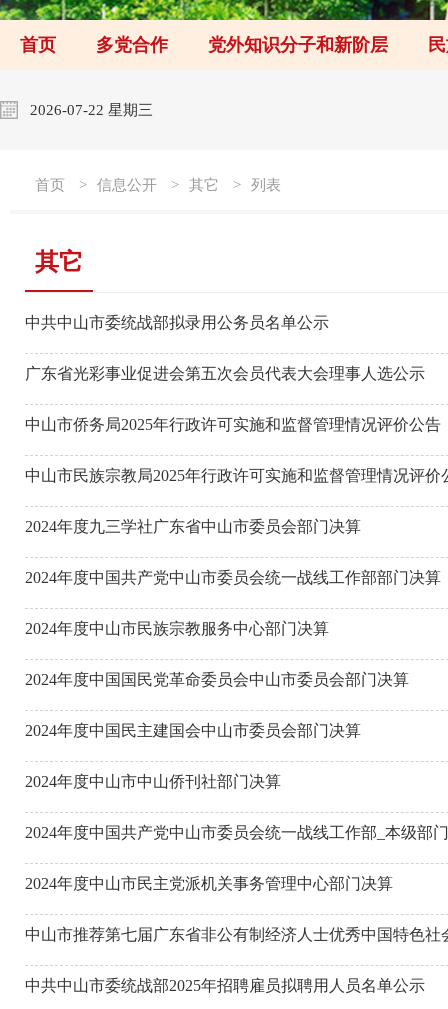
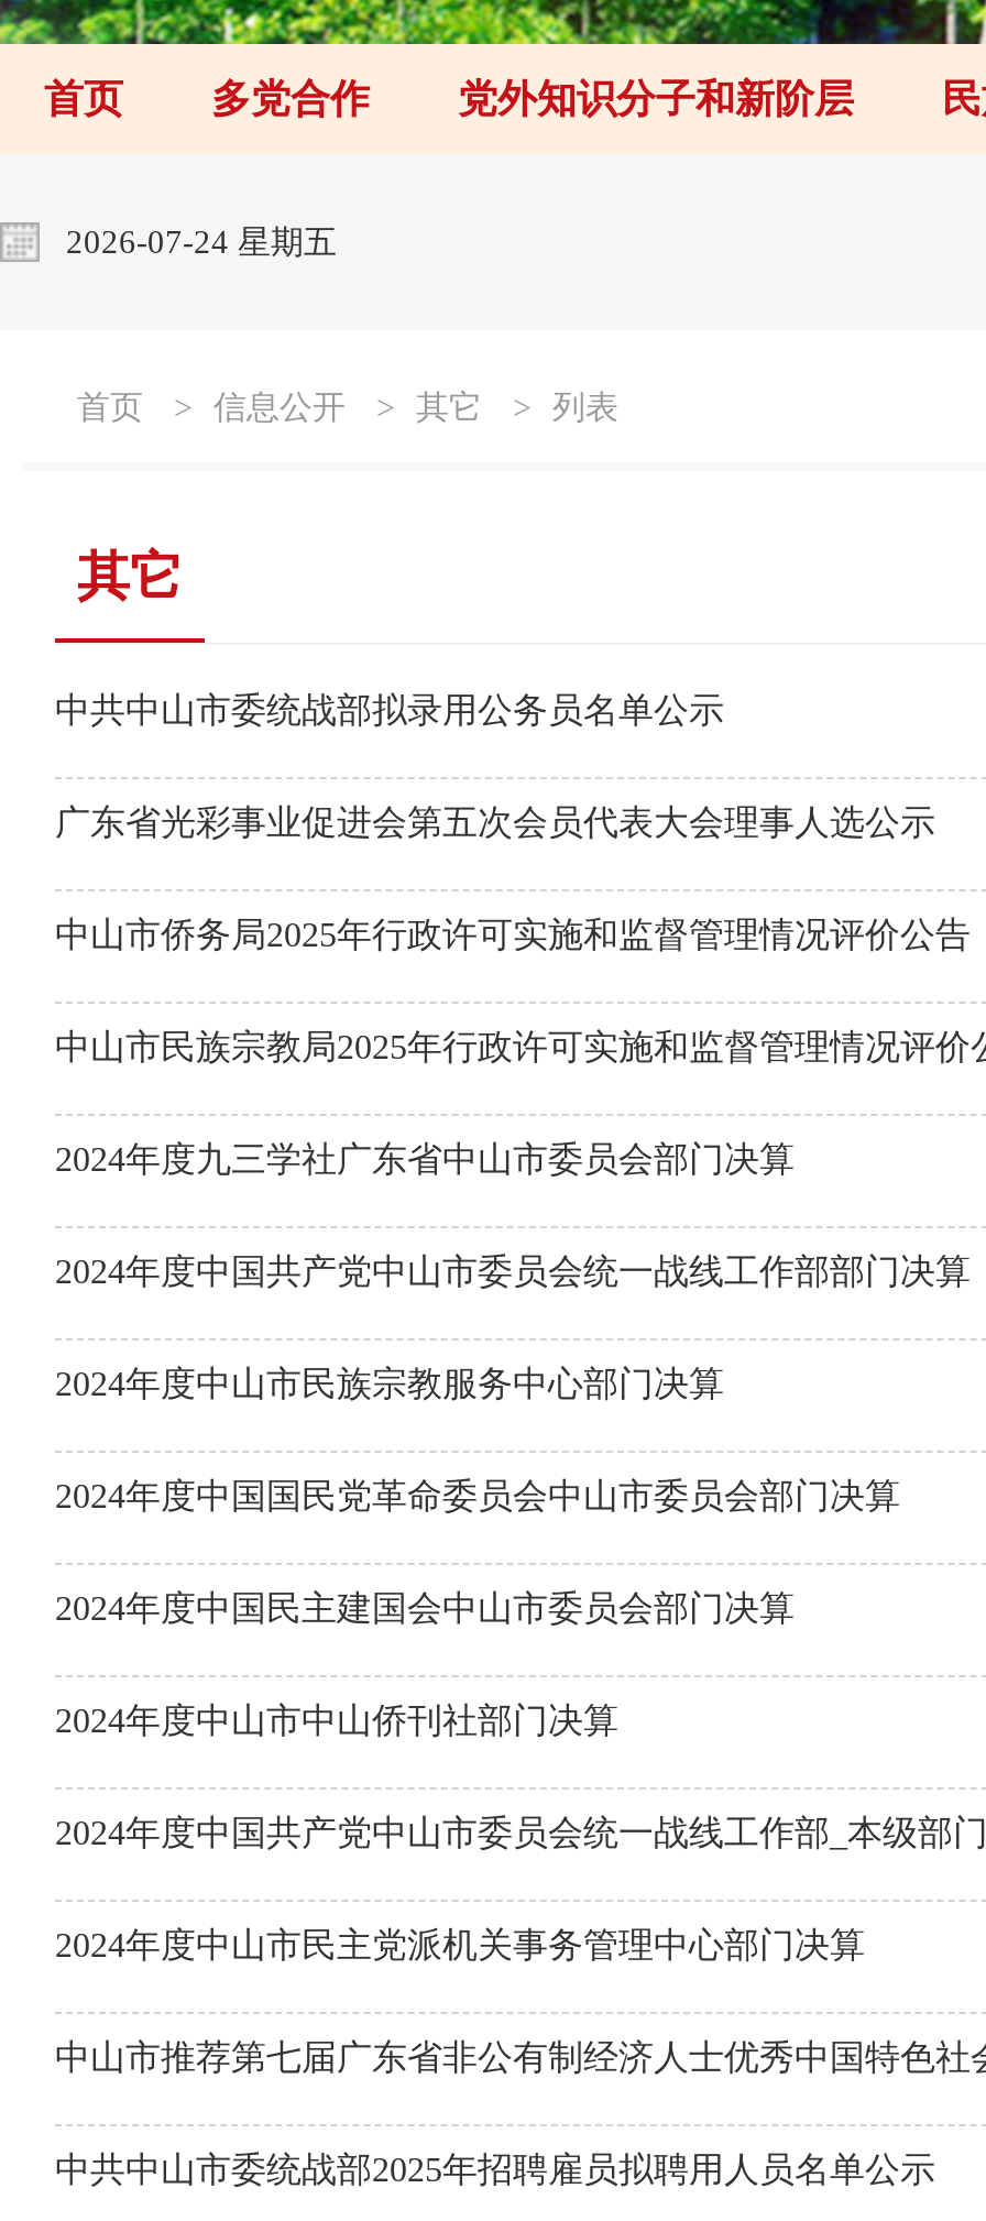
- 2026-07-22 星期三
+ 2026-07-24 星期五
